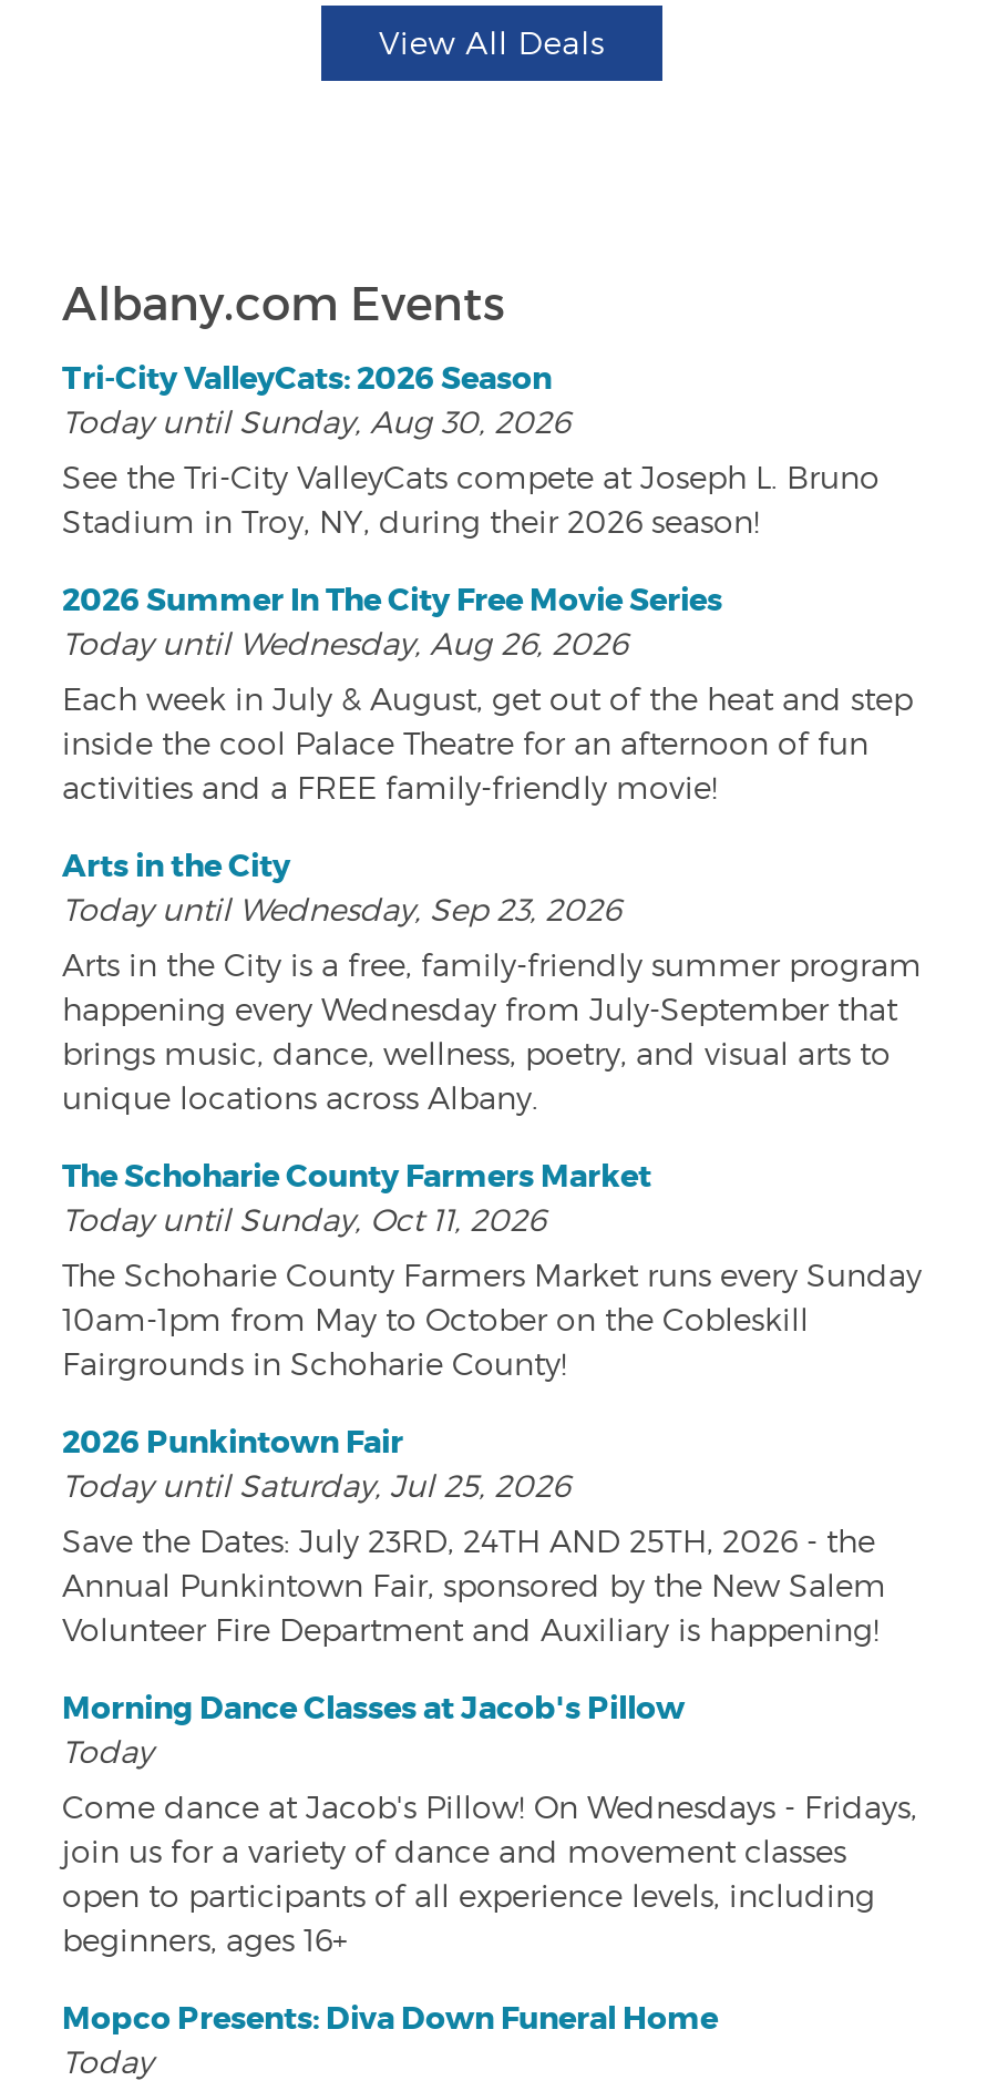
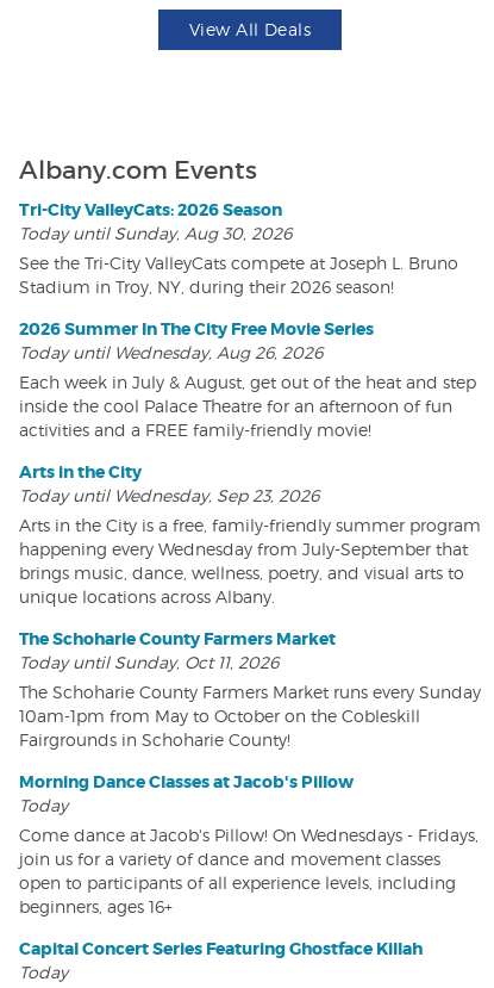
- 2026 Punkintown Fair
- Today until Saturday, Jul 25, 2026
- Save the Dates: July 23RD, 24TH AND 25TH, 2026 - the
- Annual Punkintown Fair, sponsored by the New Salem
- Volunteer Fire Department and Auxiliary is happening!

- Mopco Presents: Diva Down Funeral Home
+ Capital Concert Series Featuring Ghostface Killah
